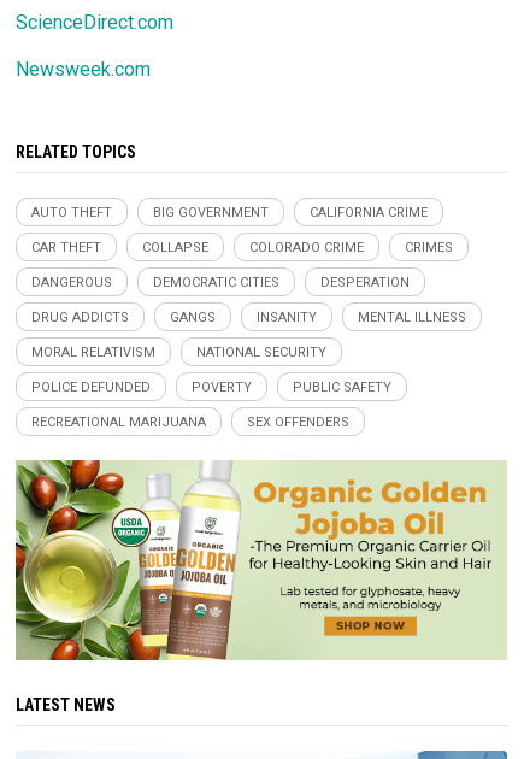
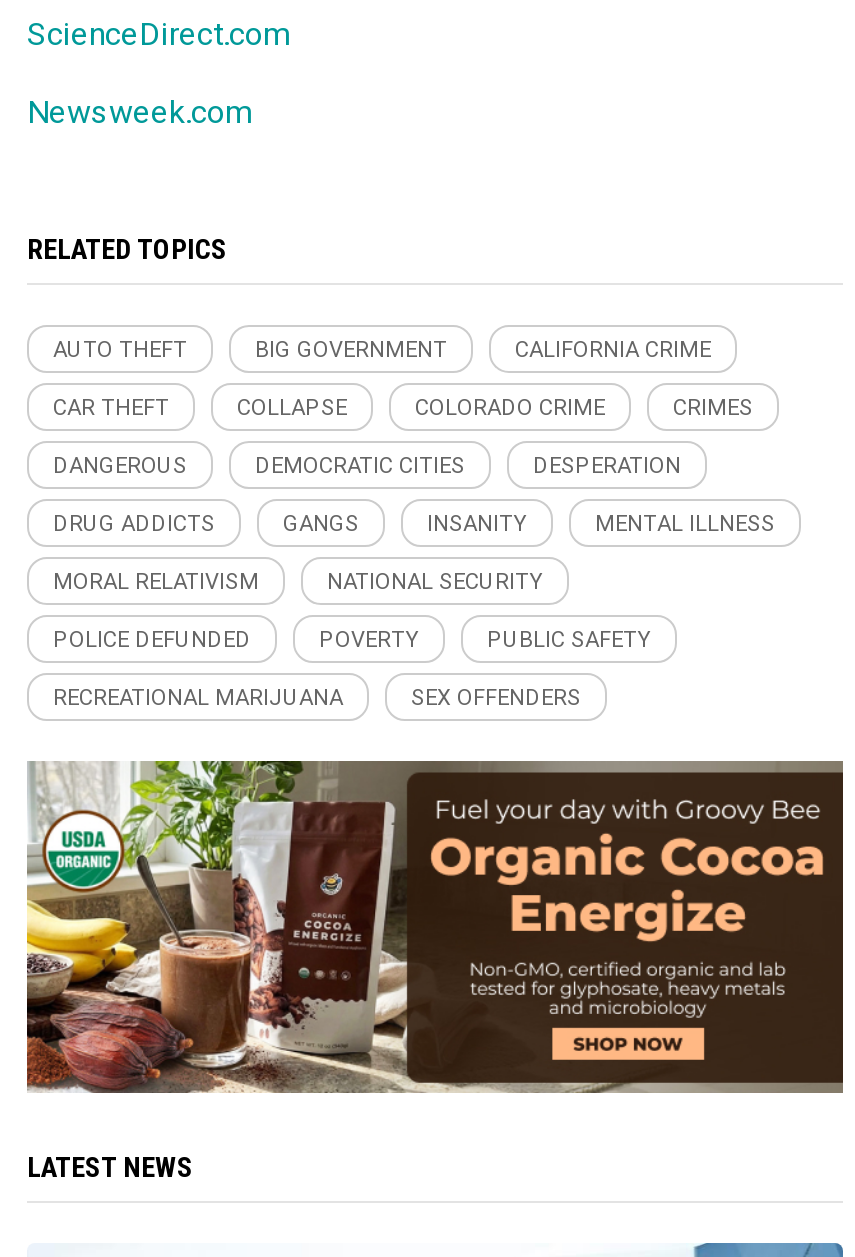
- [image]
+ [image]
